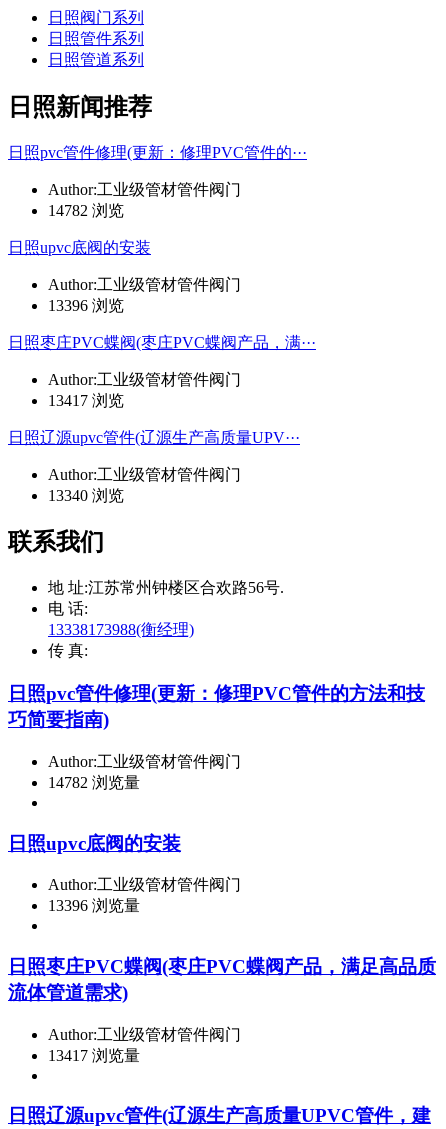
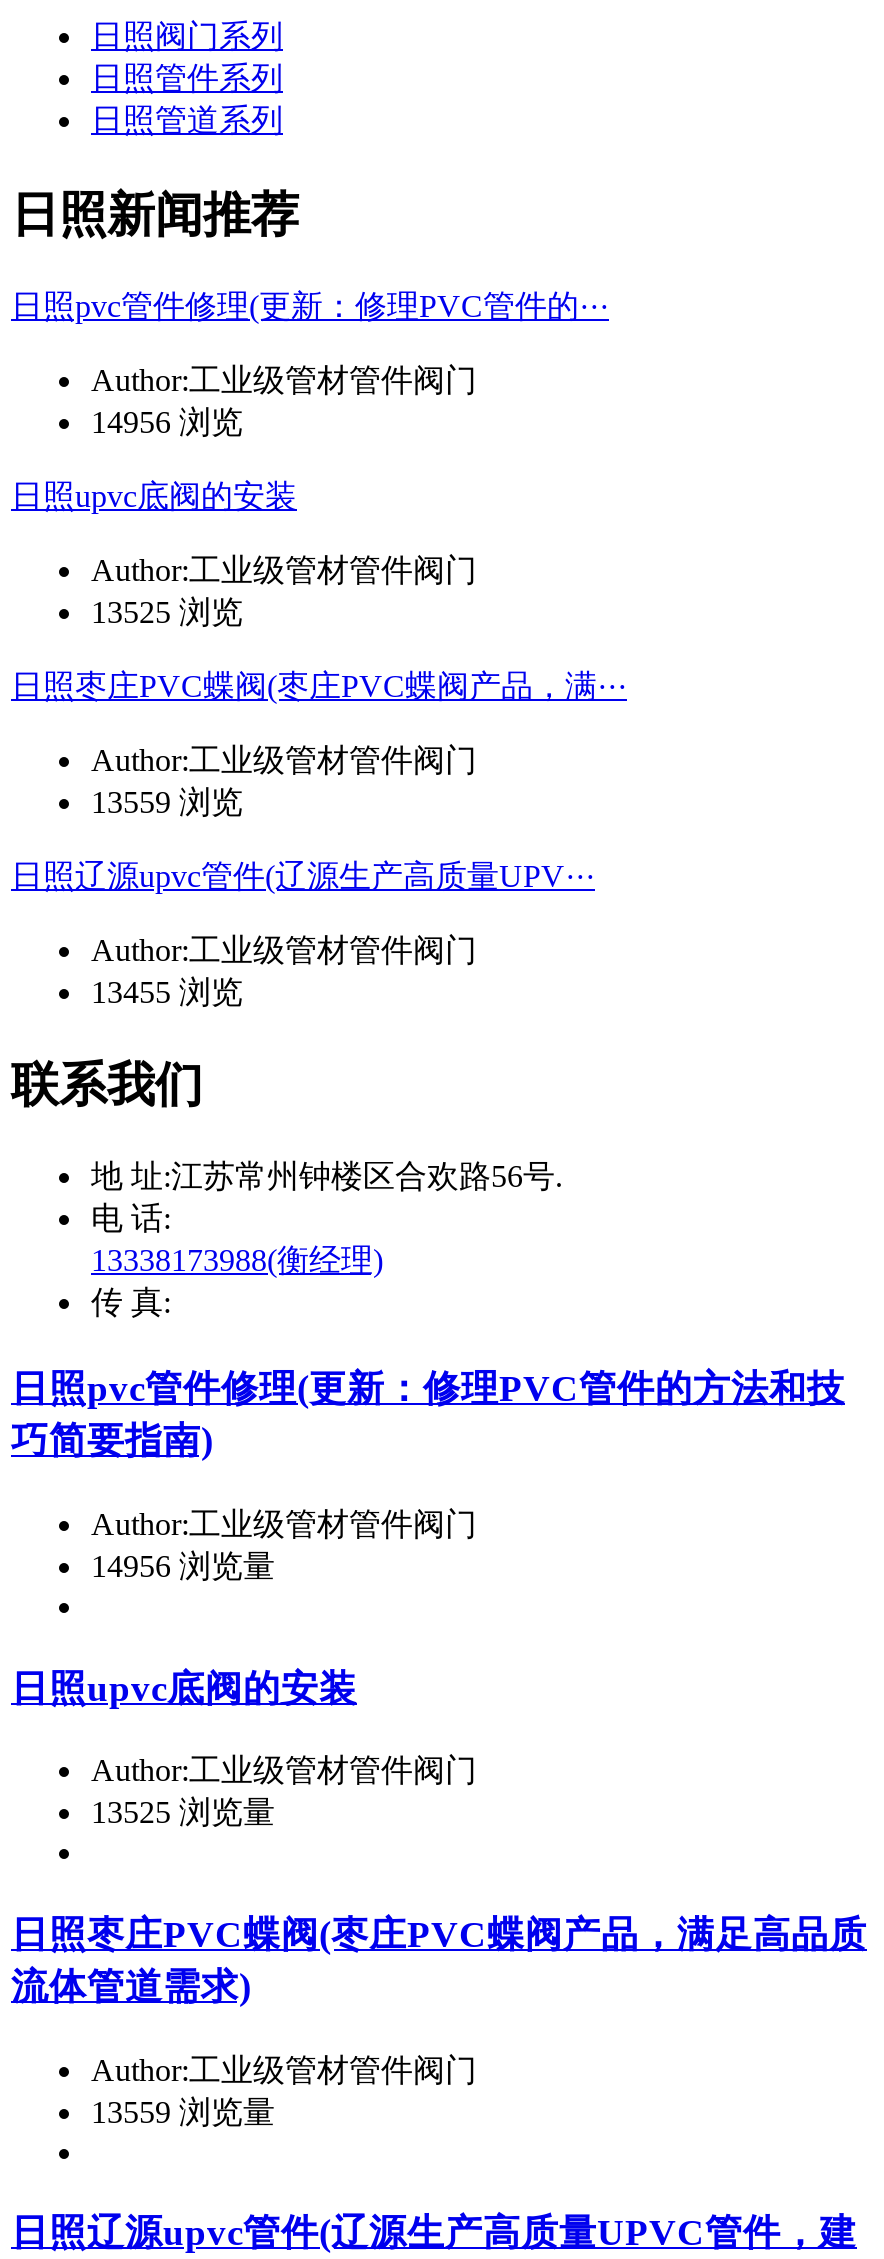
- 14782 浏览
+ 14956 浏览

- 13396 浏览
+ 13525 浏览

- 13417 浏览
+ 13559 浏览

- 13340 浏览
+ 13455 浏览

- 14782 浏览量
+ 14956 浏览量

- 13396 浏览量
+ 13525 浏览量

- 13417 浏览量
+ 13559 浏览量
